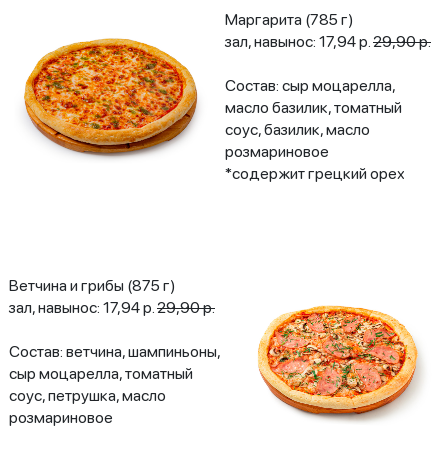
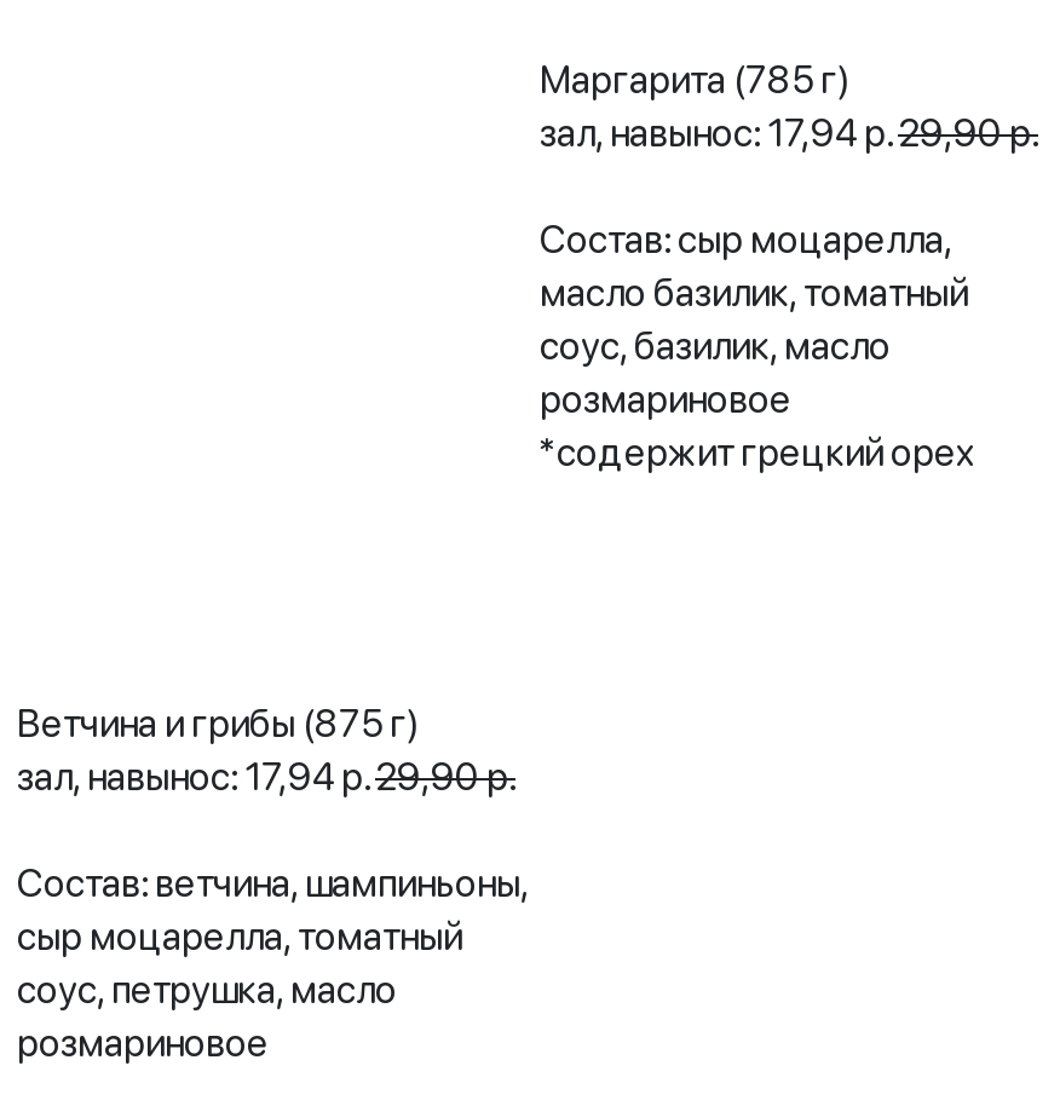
- [image]

- [image]
